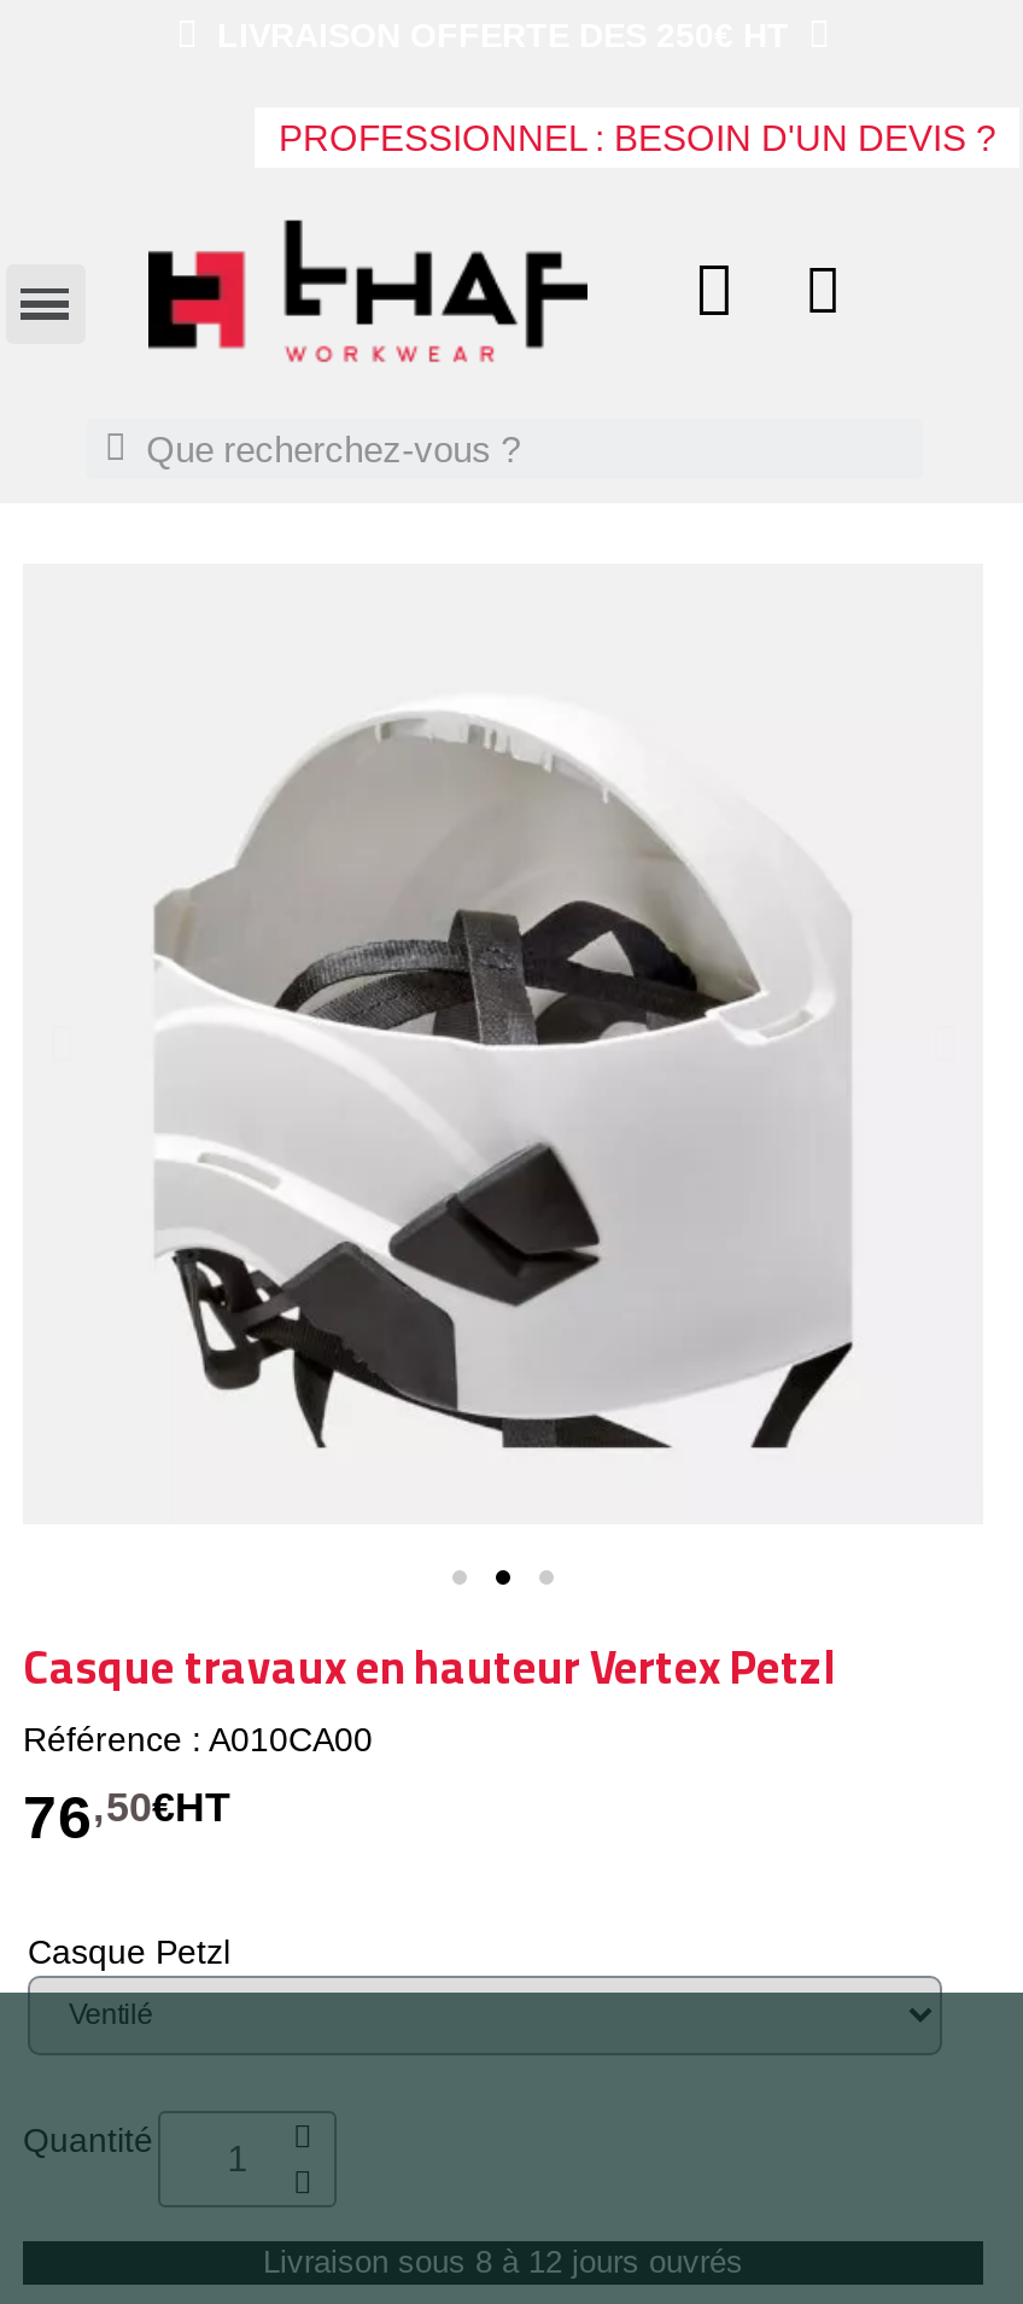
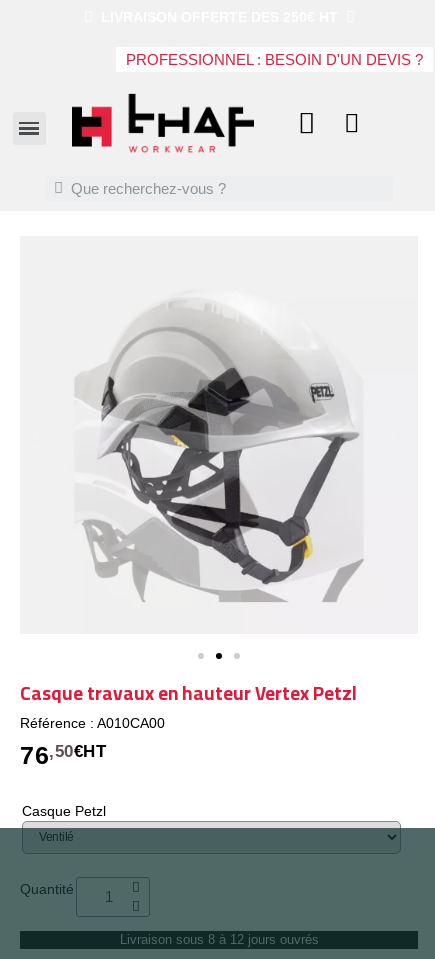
- [image]
+ [image]
